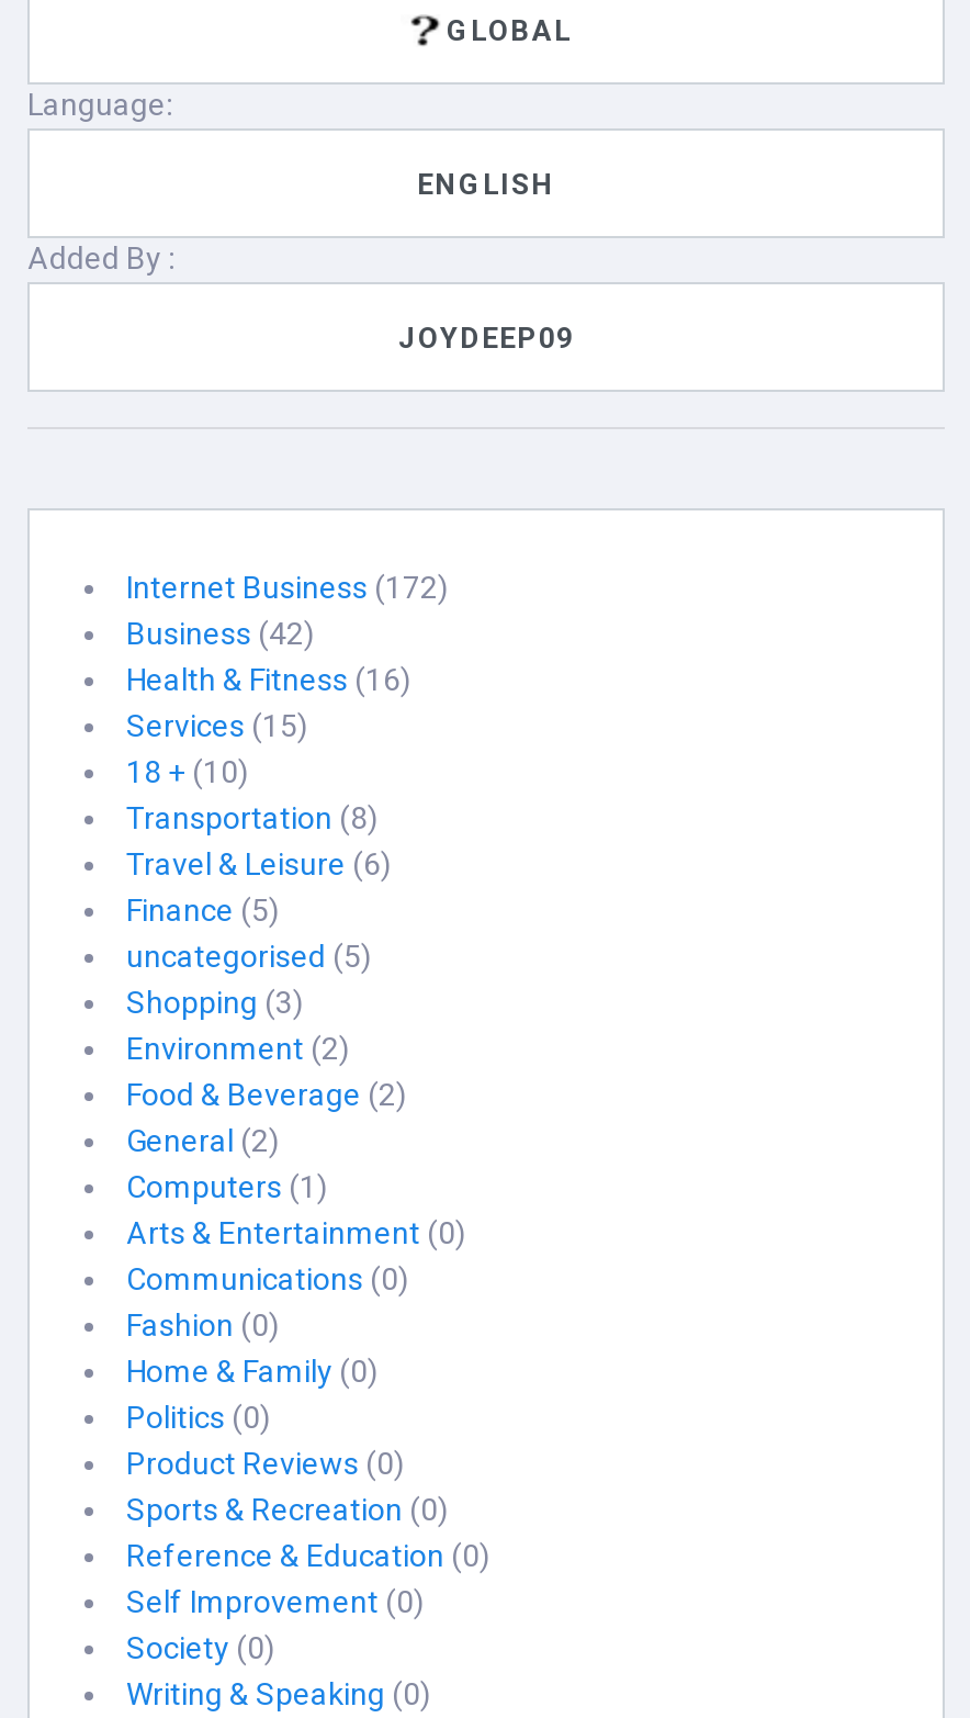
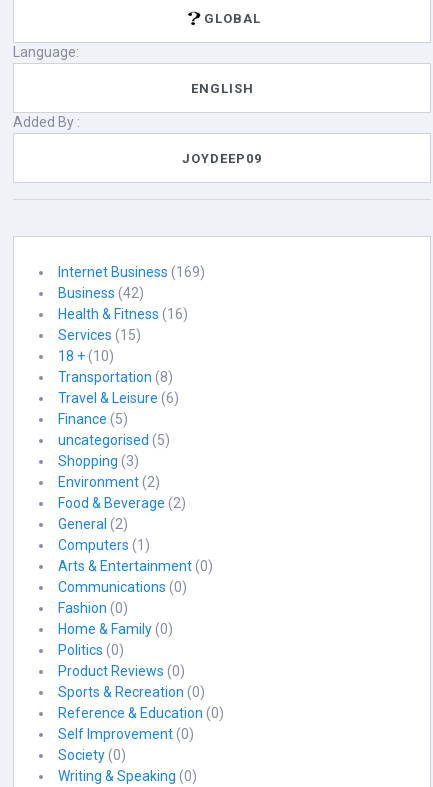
- Internet Business (172)
+ Internet Business (169)
